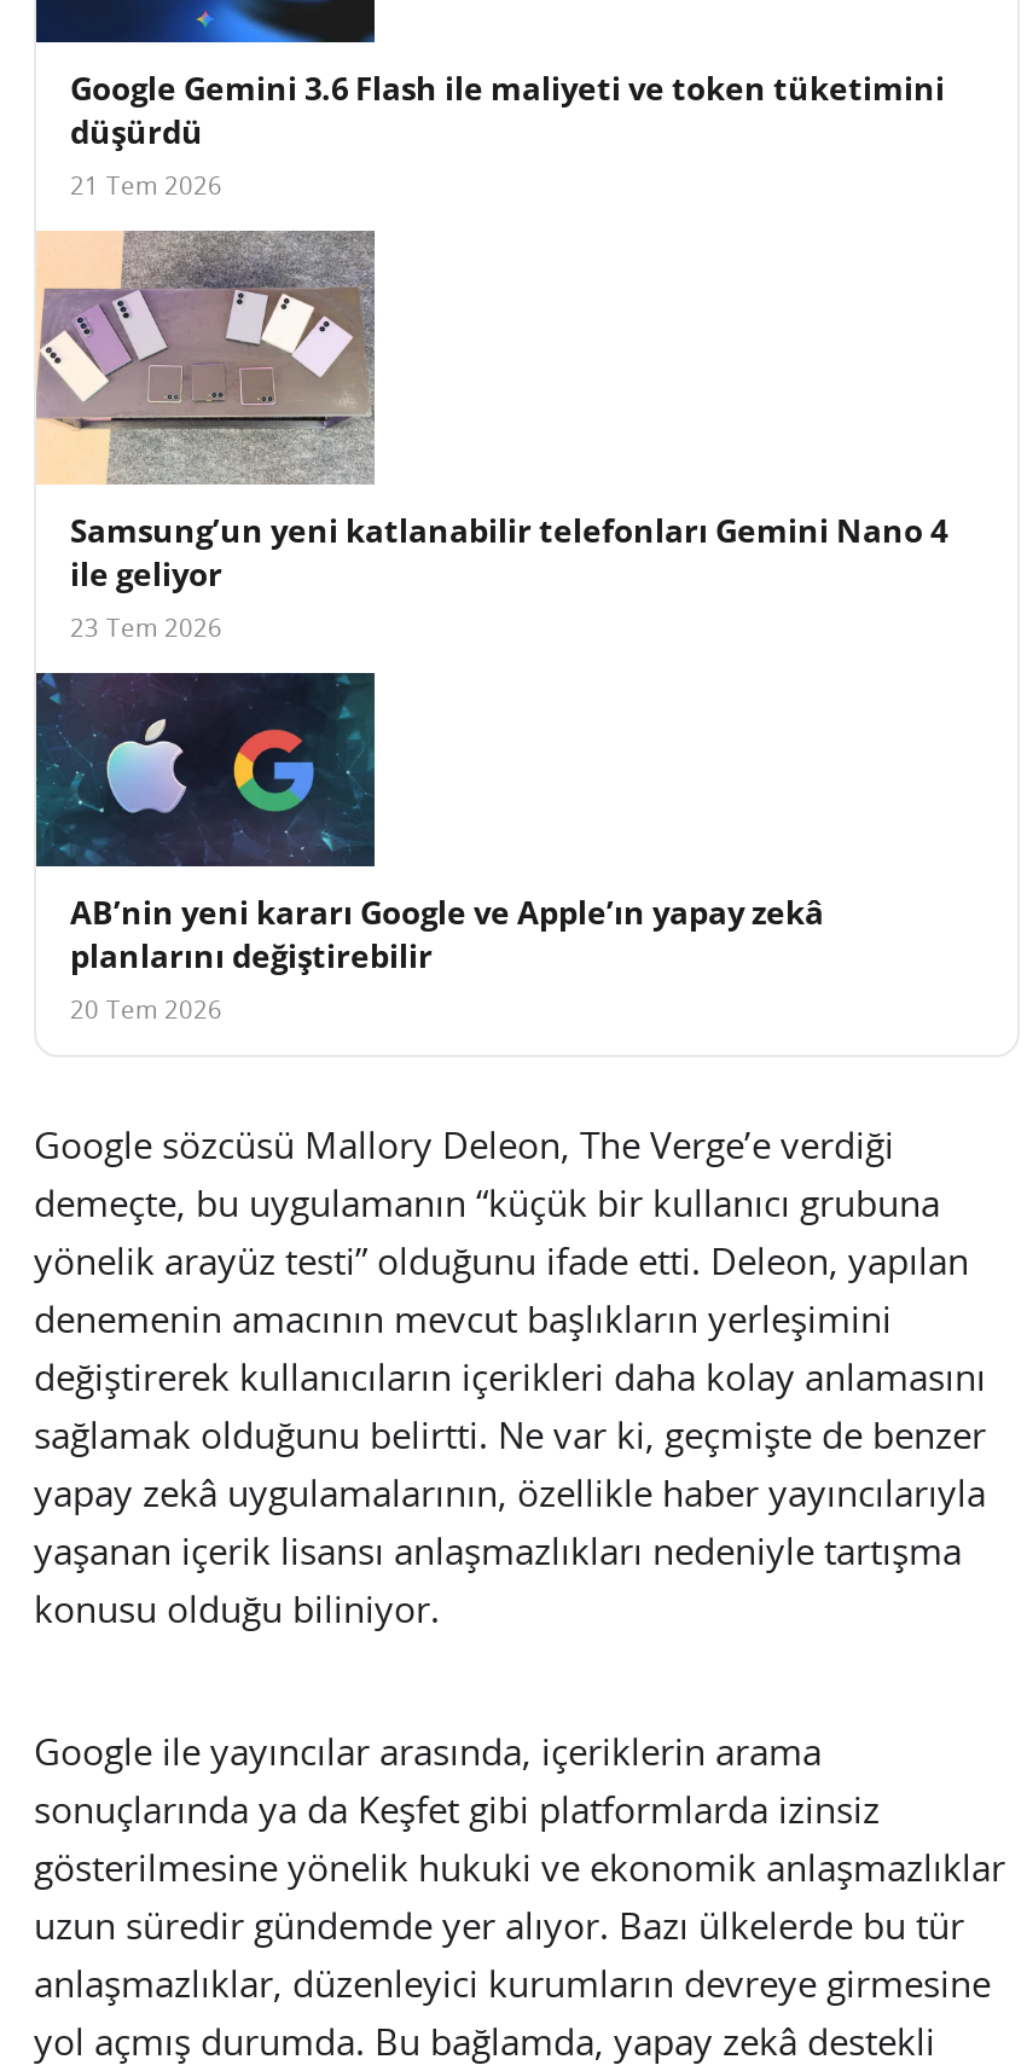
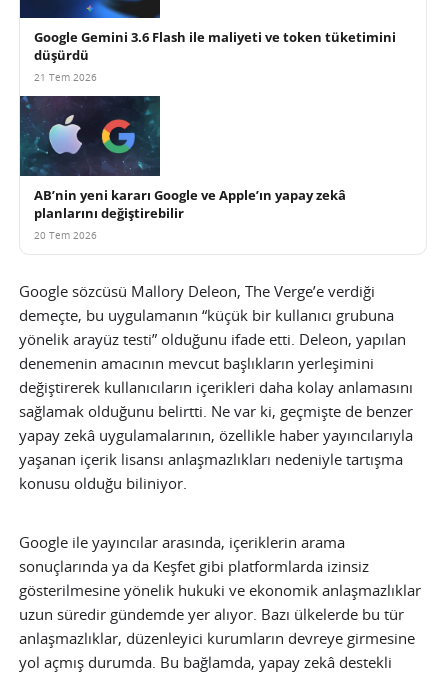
- [image]
- Samsung’un yeni katlanabilir telefonları Gemini Nano 4
- ile geliyor
- 23 Tem 2026
